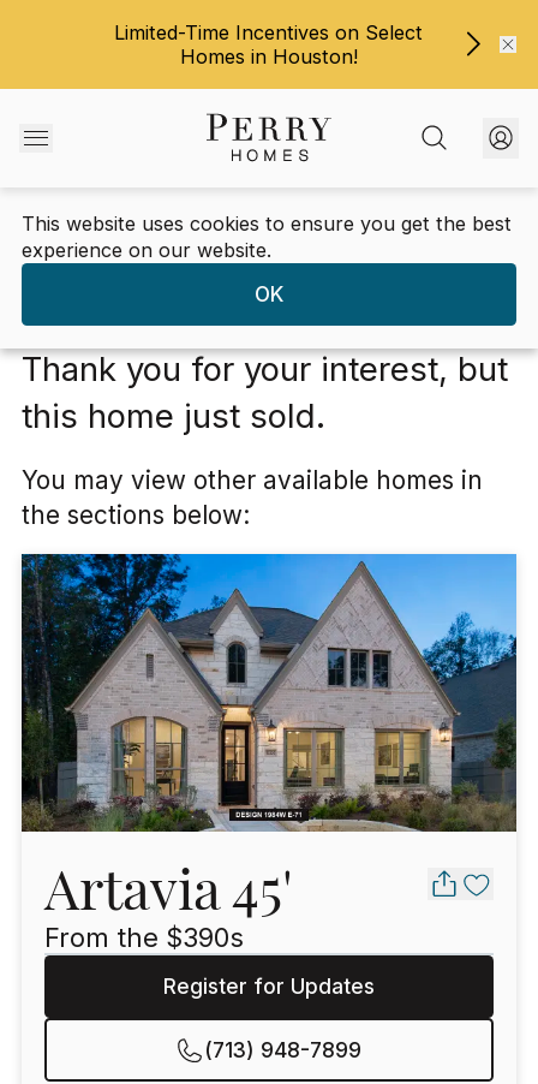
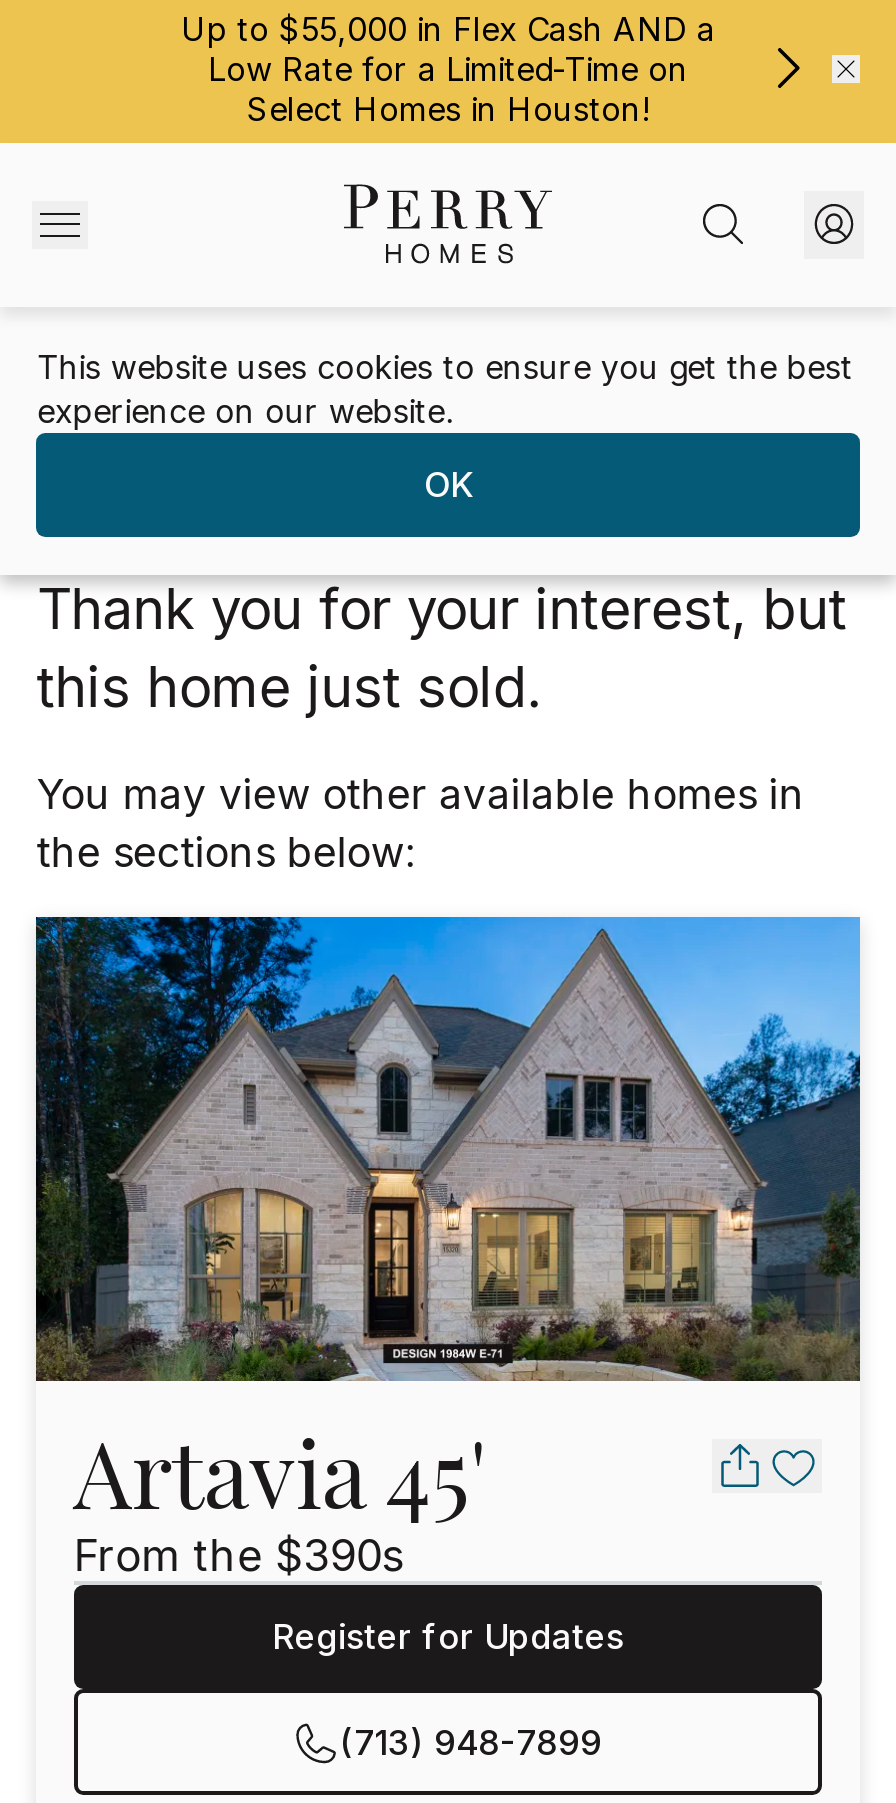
- Limited-Time Incentives on Select
- Homes in Houston!
+ Up to $55,000 in Flex Cash AND a
+ Low Rate for a Limited-Time on
+ Select Homes in Houston!
